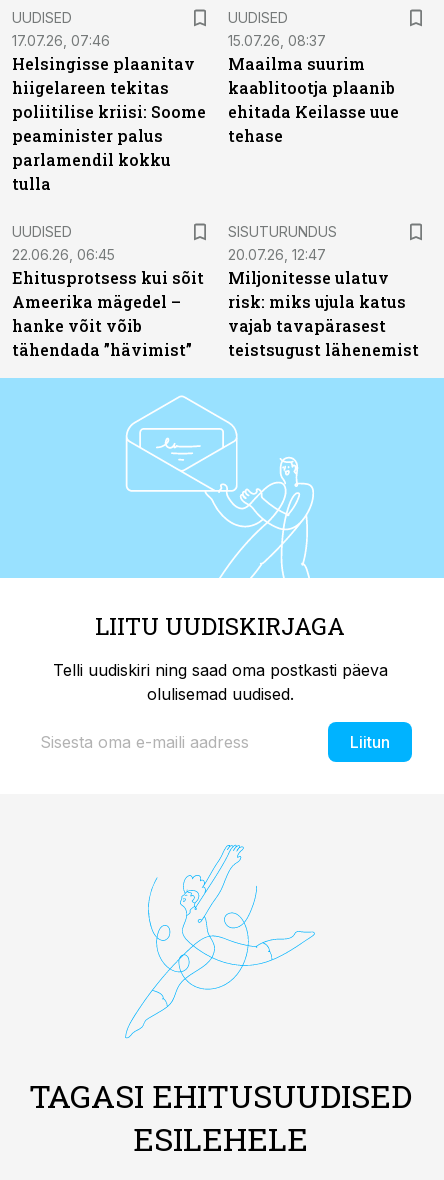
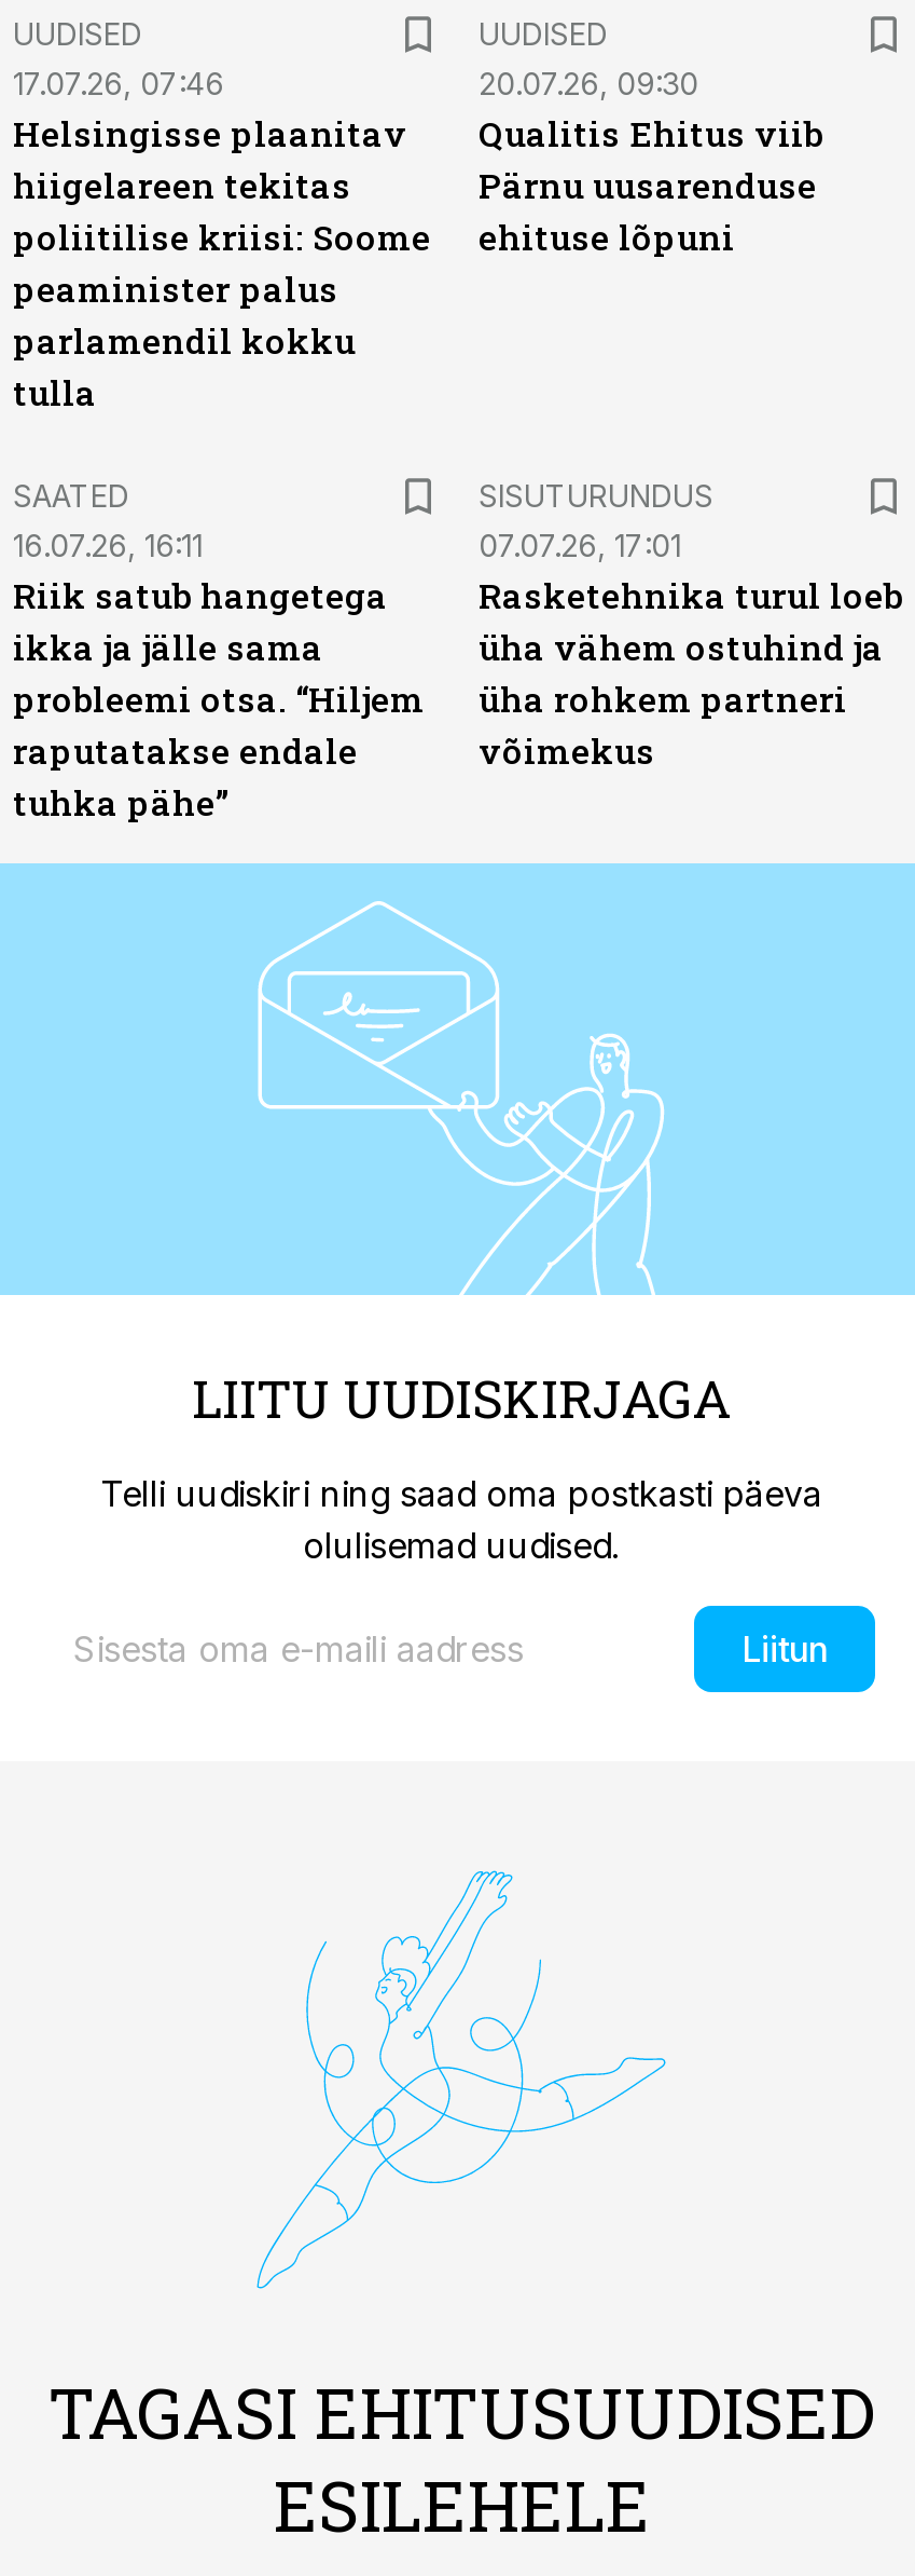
- 15.07.26, 08:37
- Maailma suurim
- kaablitootja plaanib
- ehitada Keilasse uue
- tehase
+ 20.07.26, 09:30
+ Qualitis Ehitus viib
+ Pärnu uusarenduse
+ ehituse lõpuni

- UUDISED
- 22.06.26, 06:45
- Ehitusprotsess kui sõit
- Ameerika mägedel –
- hanke võit võib
- tähendada ”hävimist”
+ SAATED
+ 16.07.26, 16:11
+ Riik satub hangetega
+ ikka ja jälle sama
+ probleemi otsa. “Hiljem
+ raputatakse endale
+ tuhka pähe”

- 20.07.26, 12:47
- Miljonitesse ulatuv
- risk: miks ujula katus
- vajab tavapärasest
- teistsugust lähenemist
+ 07.07.26, 17:01
+ Rasketehnika turul loeb
+ üha vähem ostuhind ja
+ üha rohkem partneri
+ võimekus
